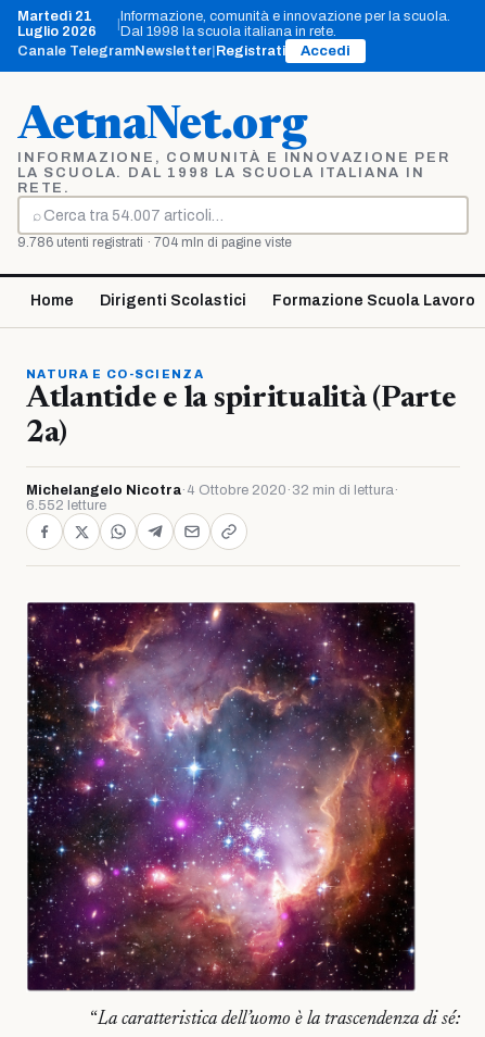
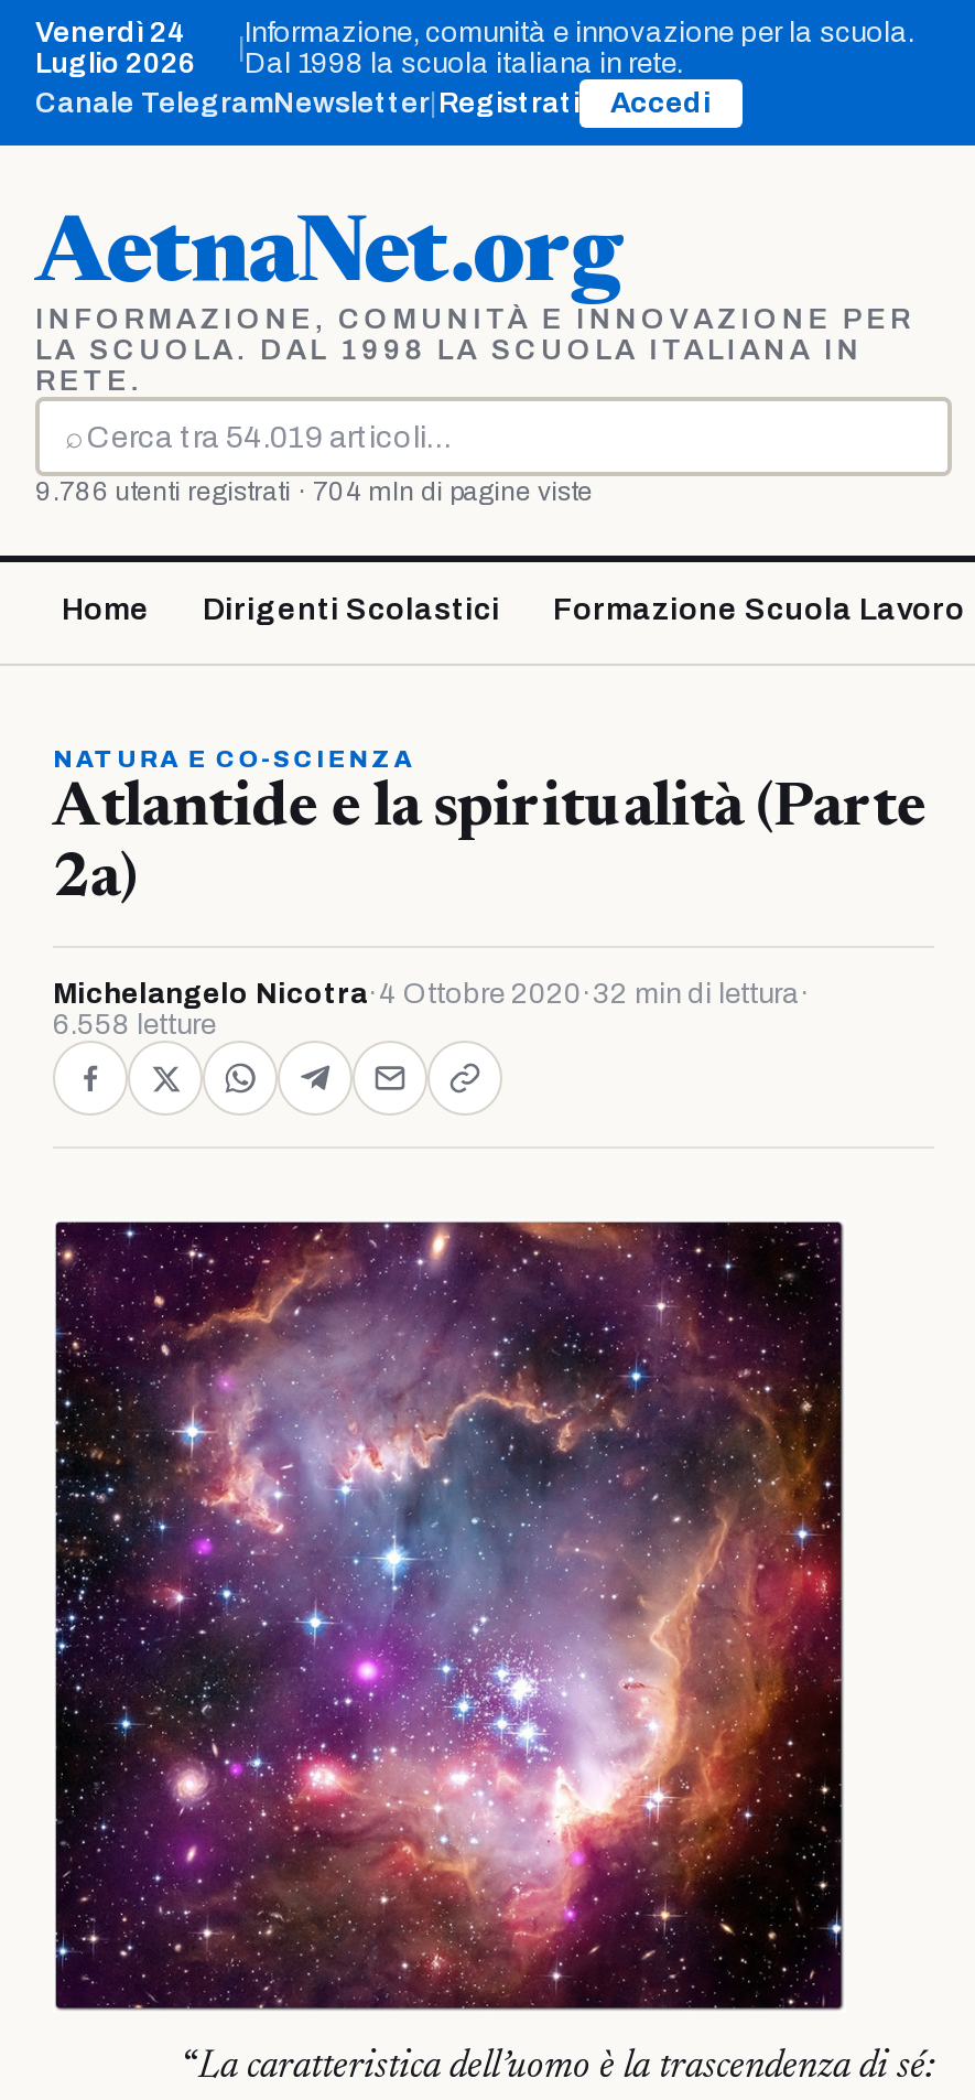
- Martedì 21
+ Venerdì 24

- 6.552 letture
+ 6.558 letture
